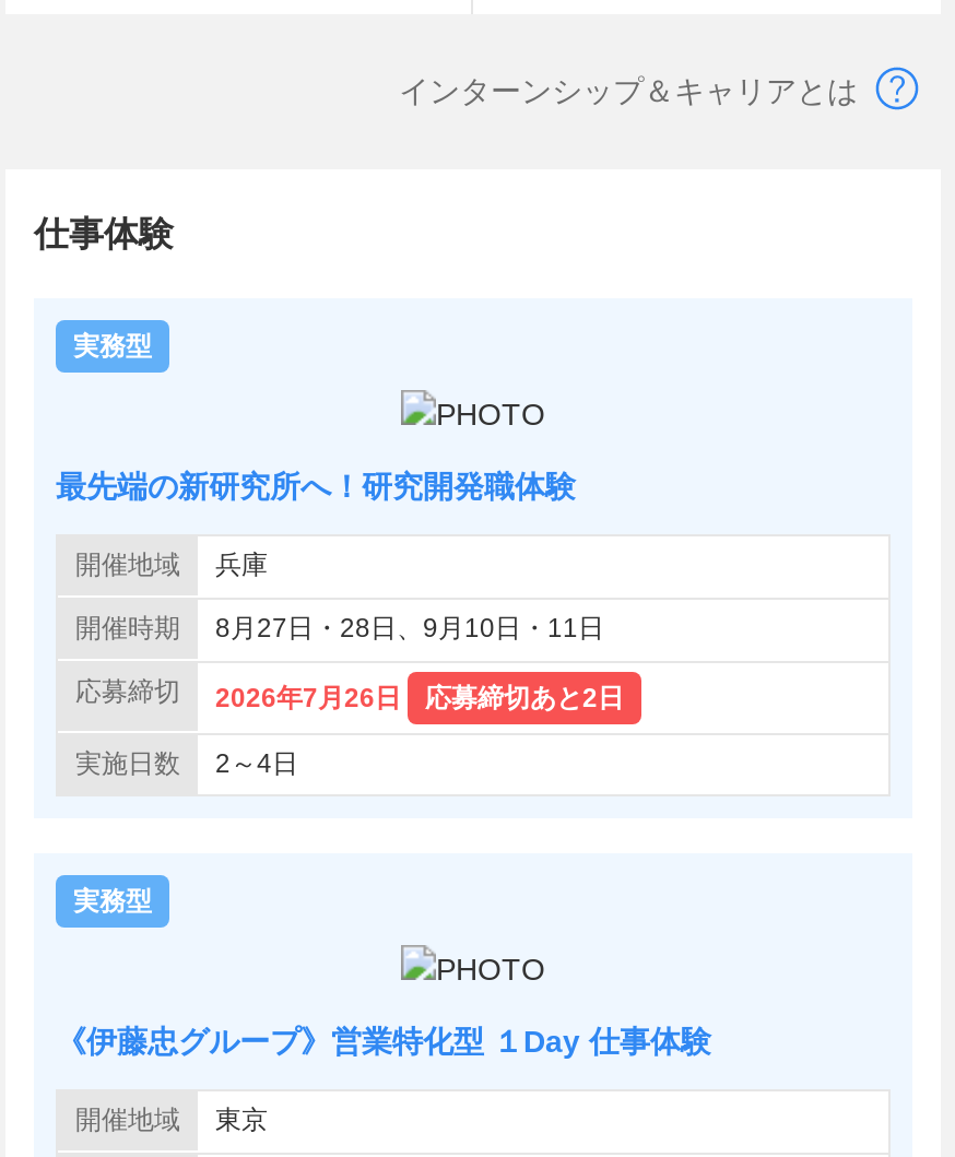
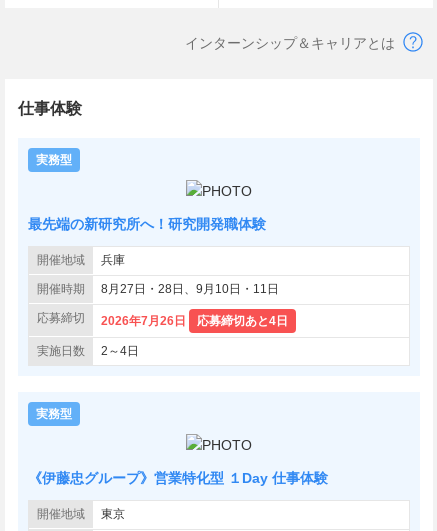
- 応募締切あと2日
+ 応募締切あと4日
